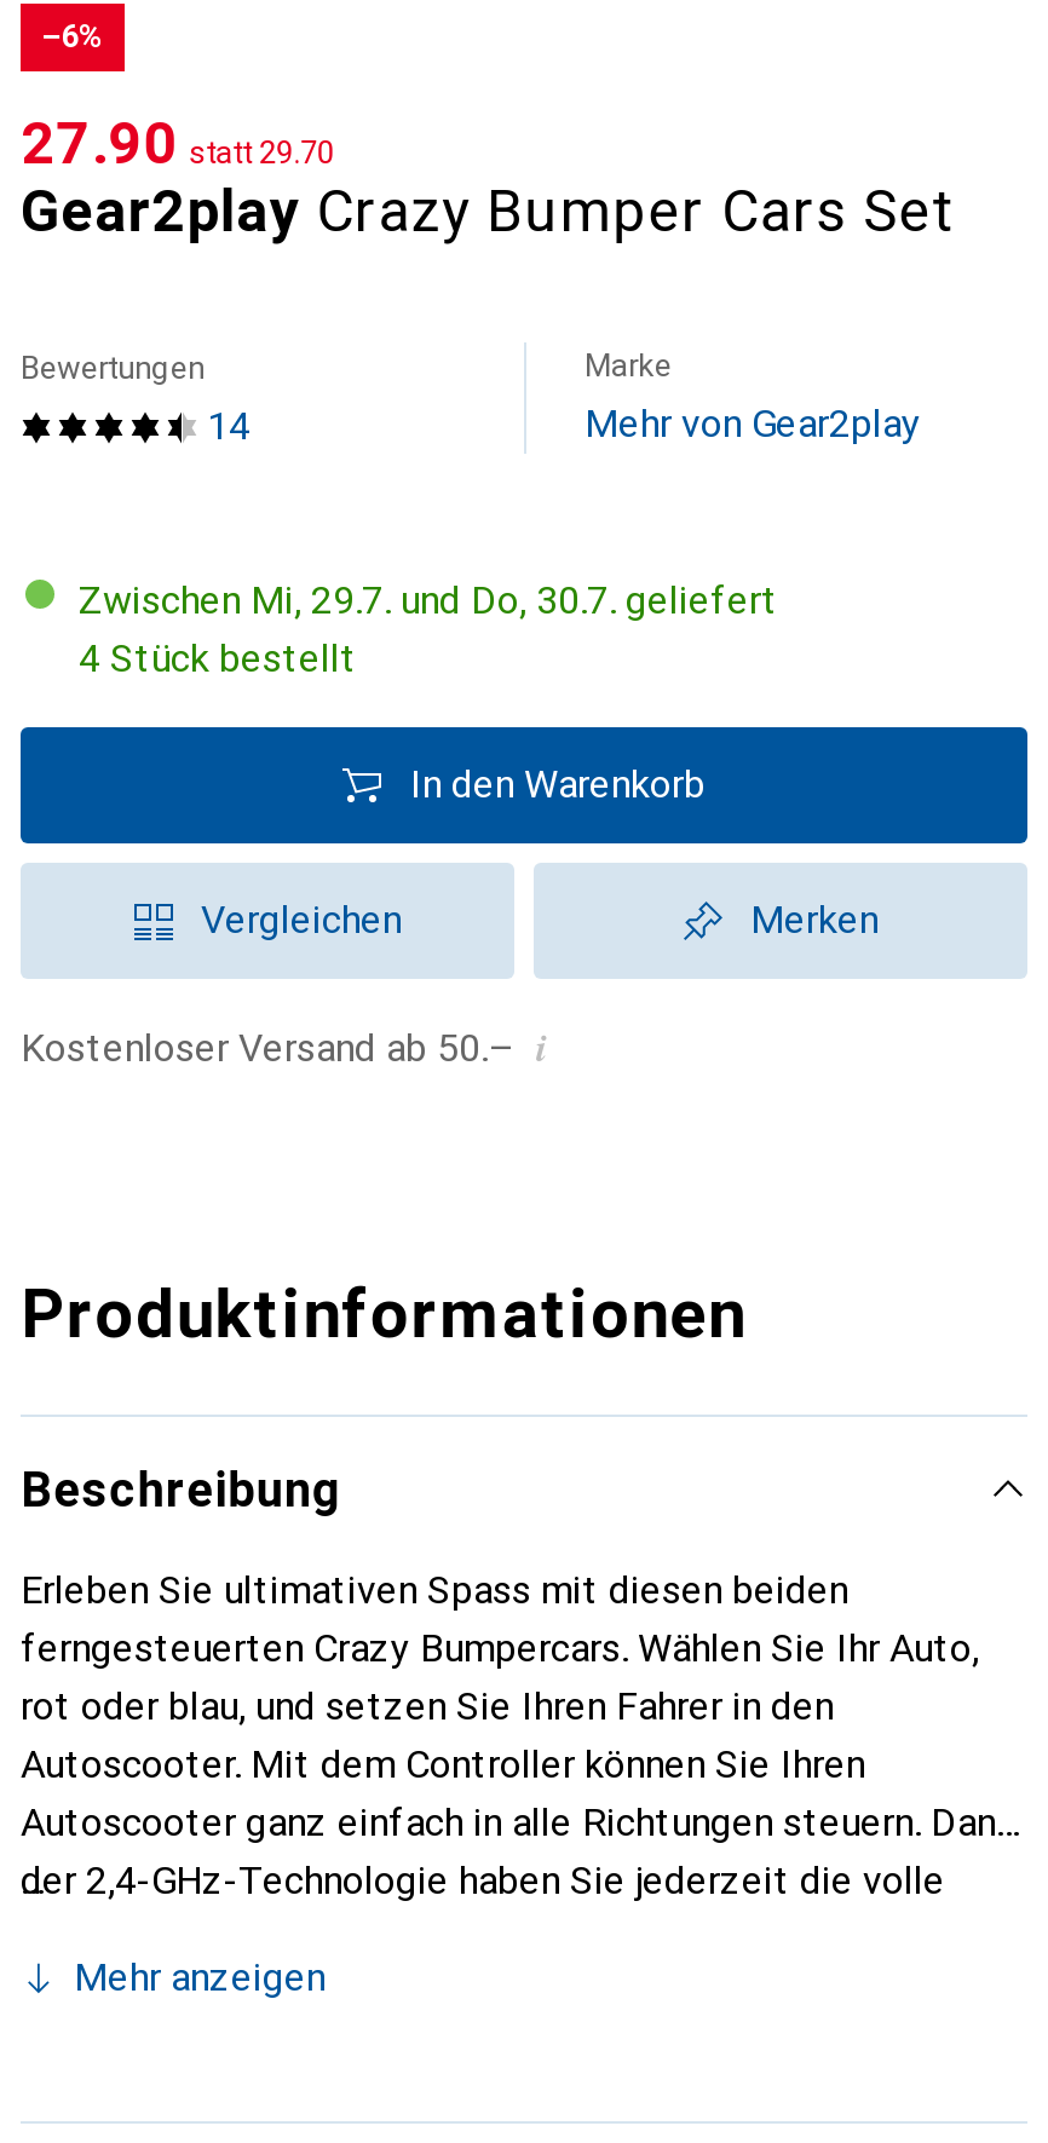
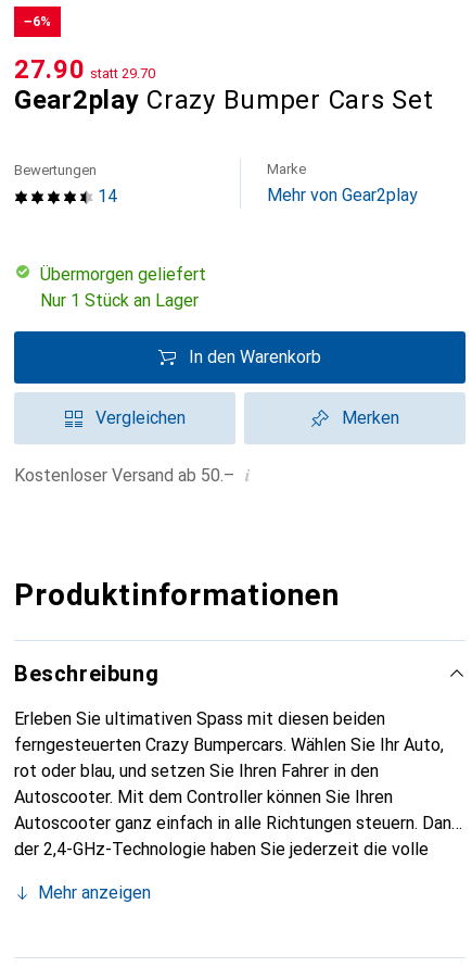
- Zwischen Mi, 29.7. und Do, 30.7. geliefert
- 4 Stück bestellt
+ übermorgen geliefert
+ Nur 1 Stück an Lager
